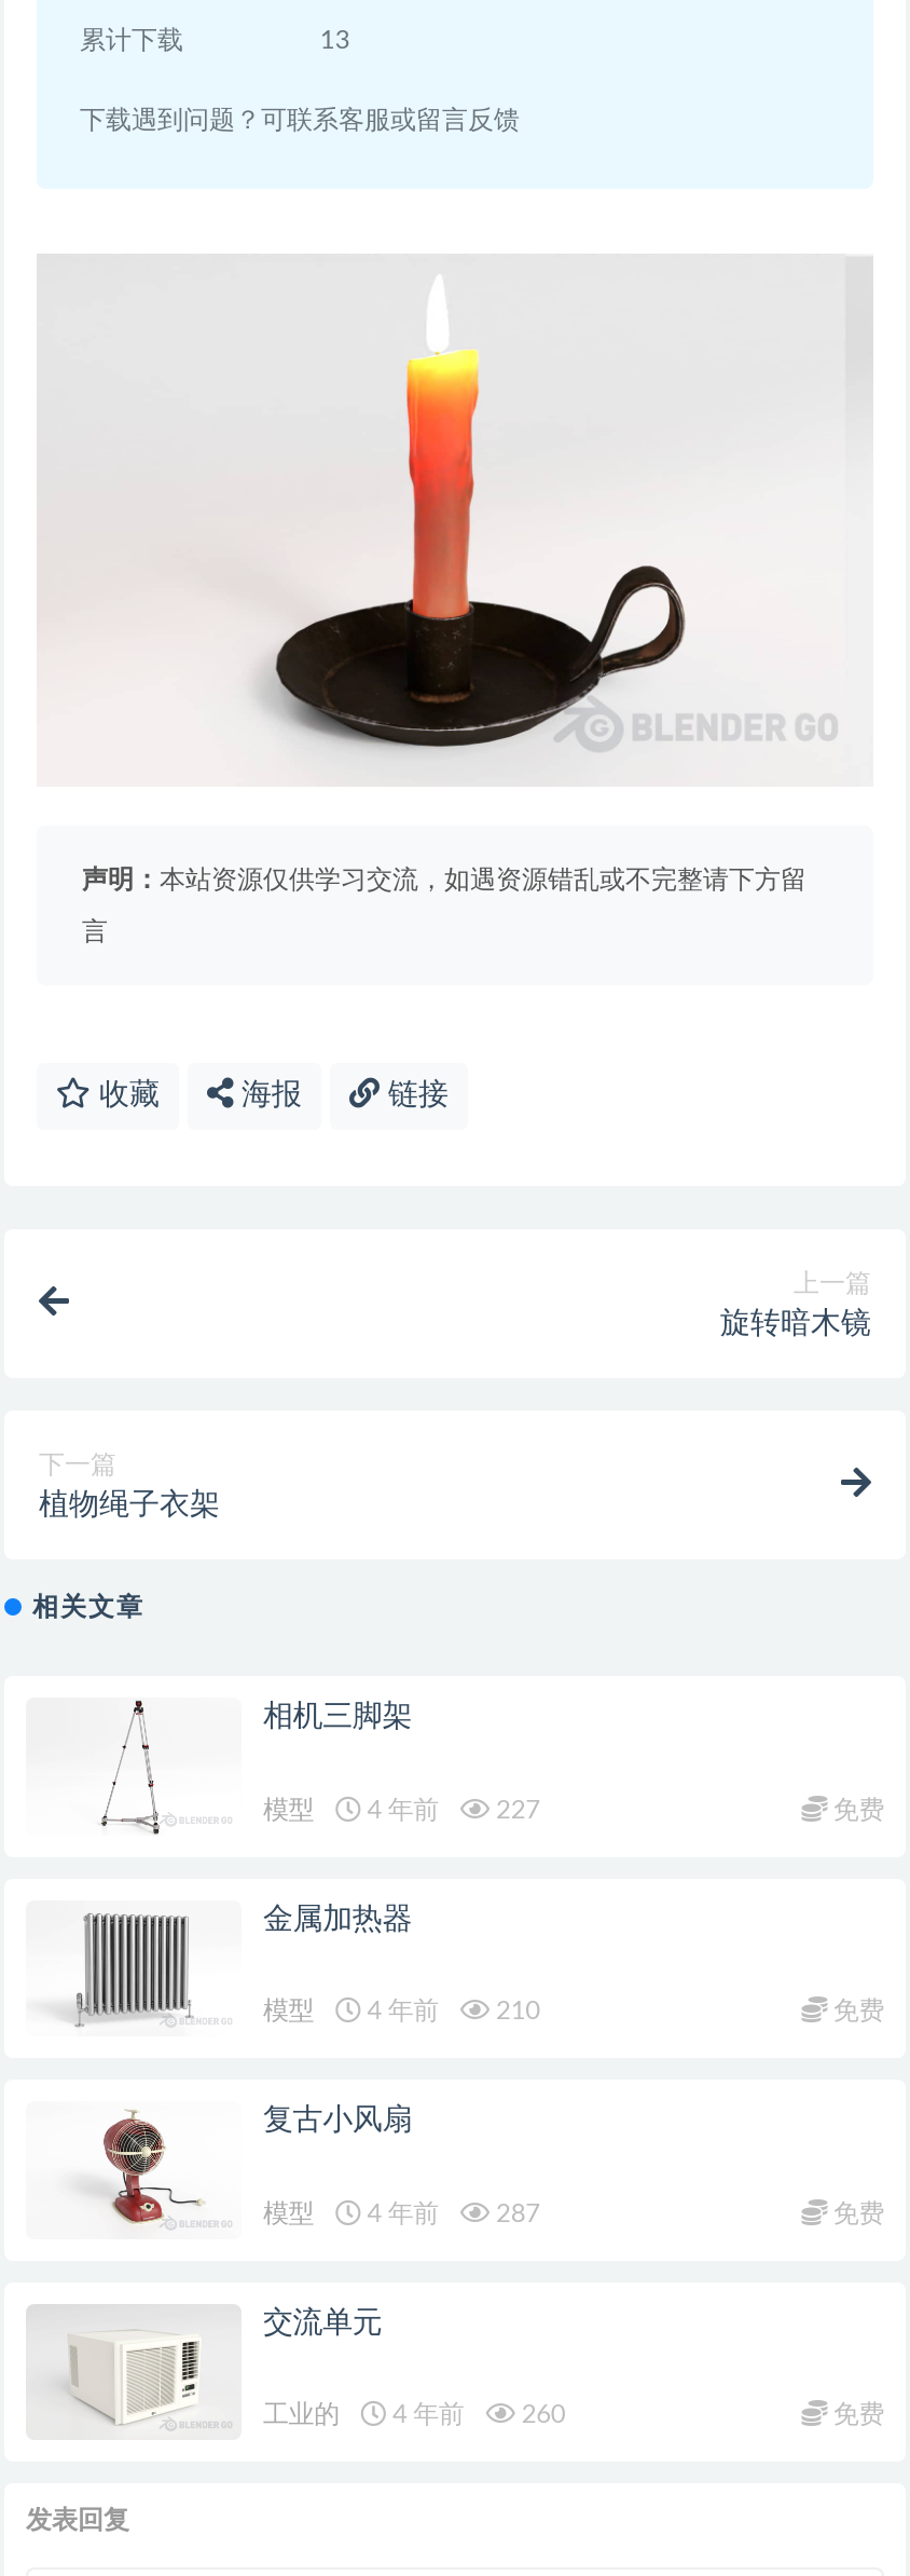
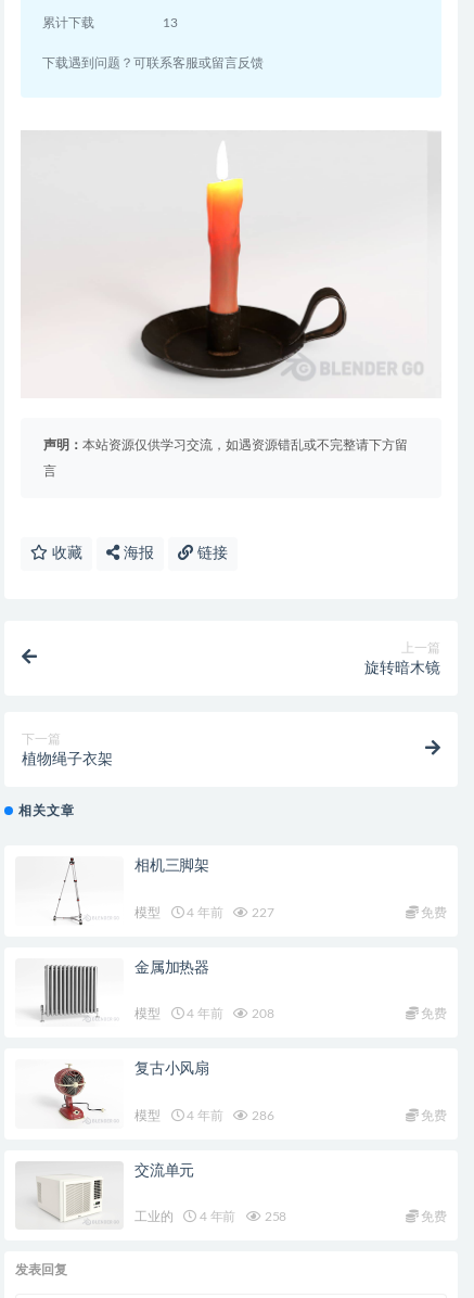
- 模型 4 年前 210
+ 模型 4 年前 208

- 模型 4 年前 287
+ 模型 4 年前 286

- 工业的 4 年前 260
+ 工业的 4 年前 258
